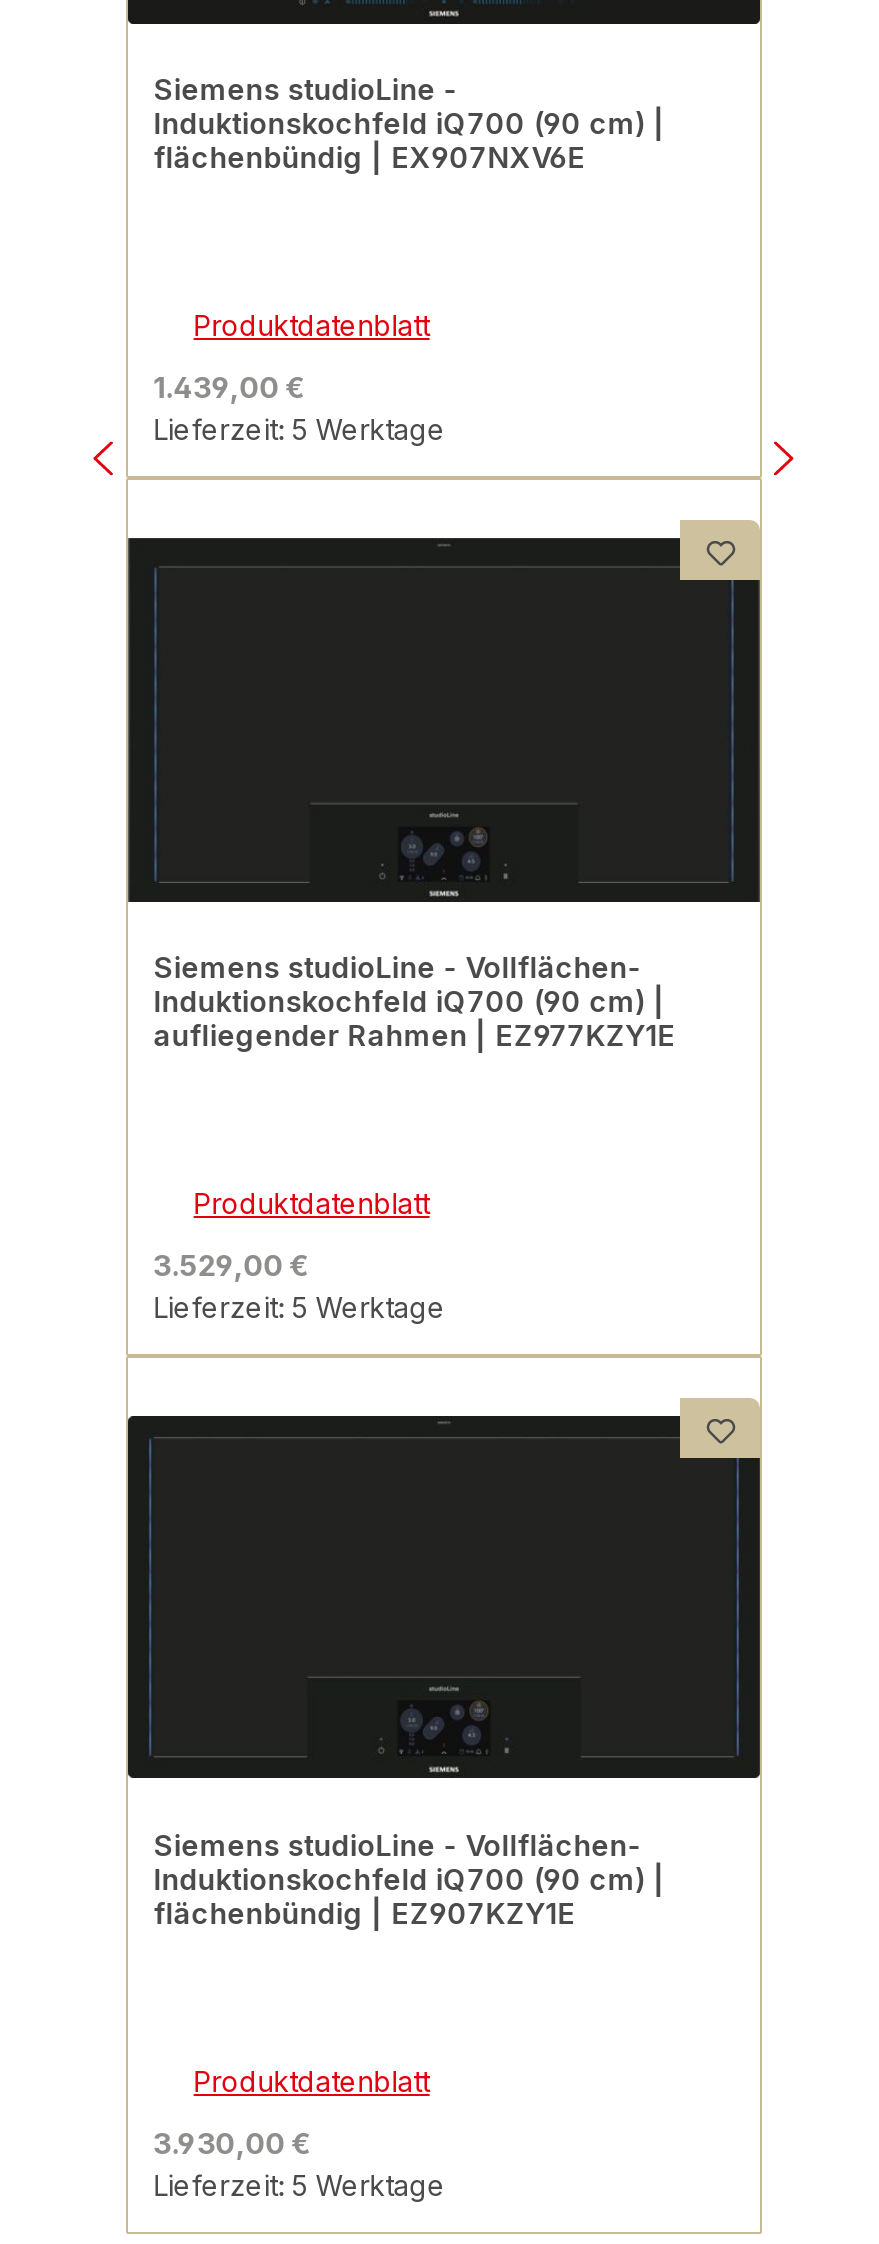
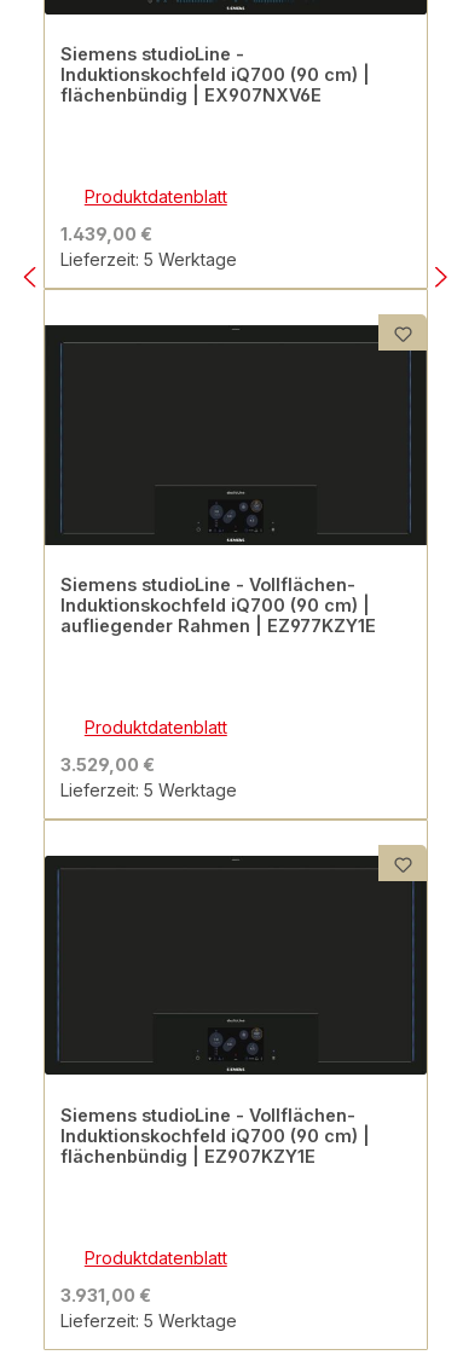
- 3.930,00 €
+ 3.931,00 €
